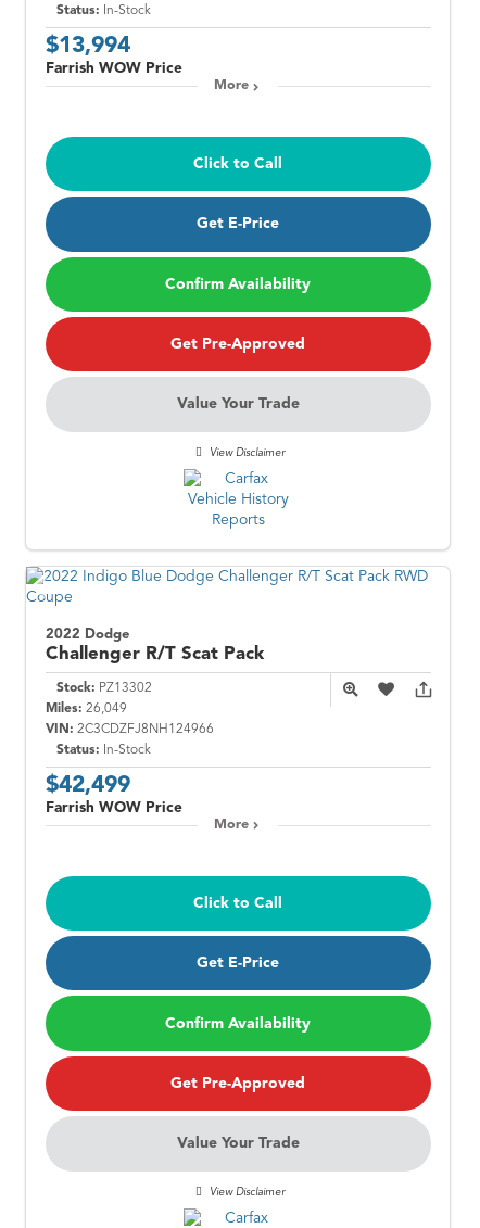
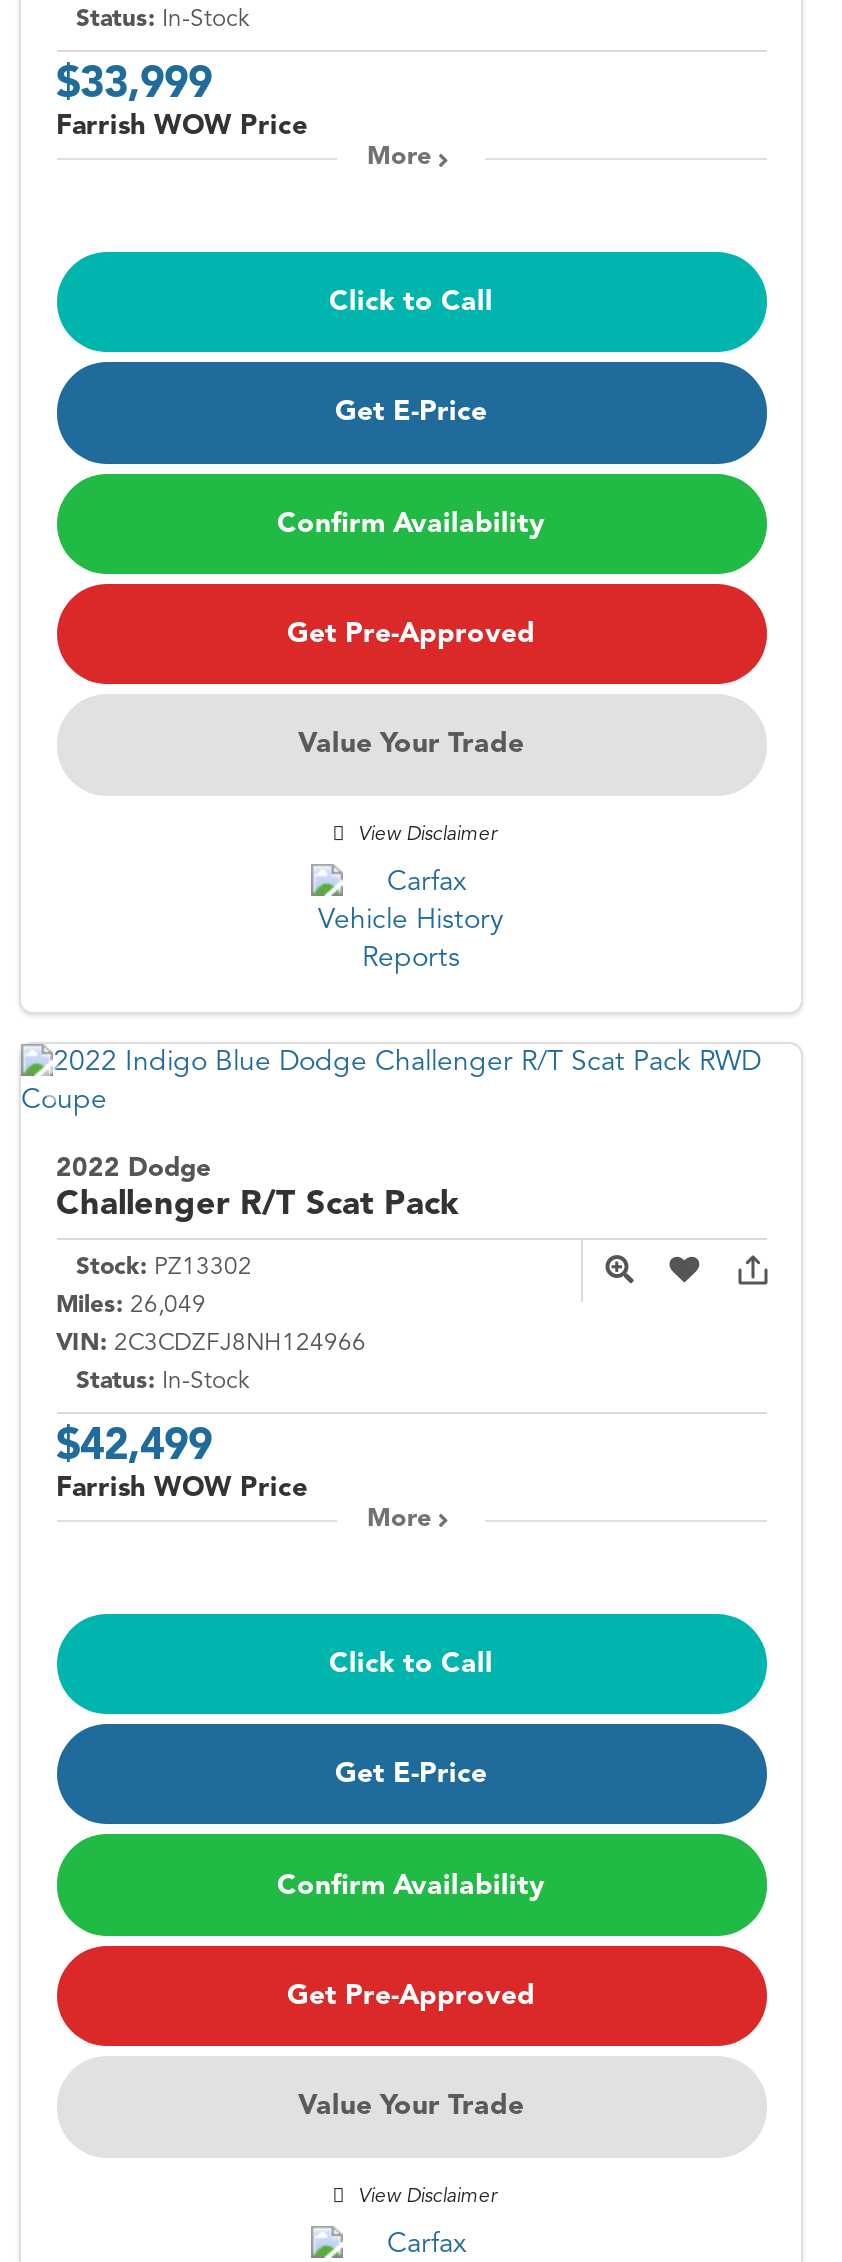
- $13,994
+ $33,999
